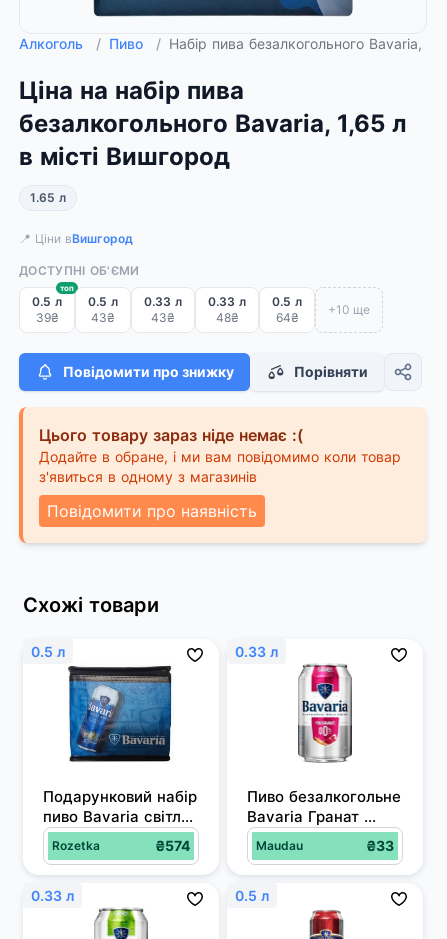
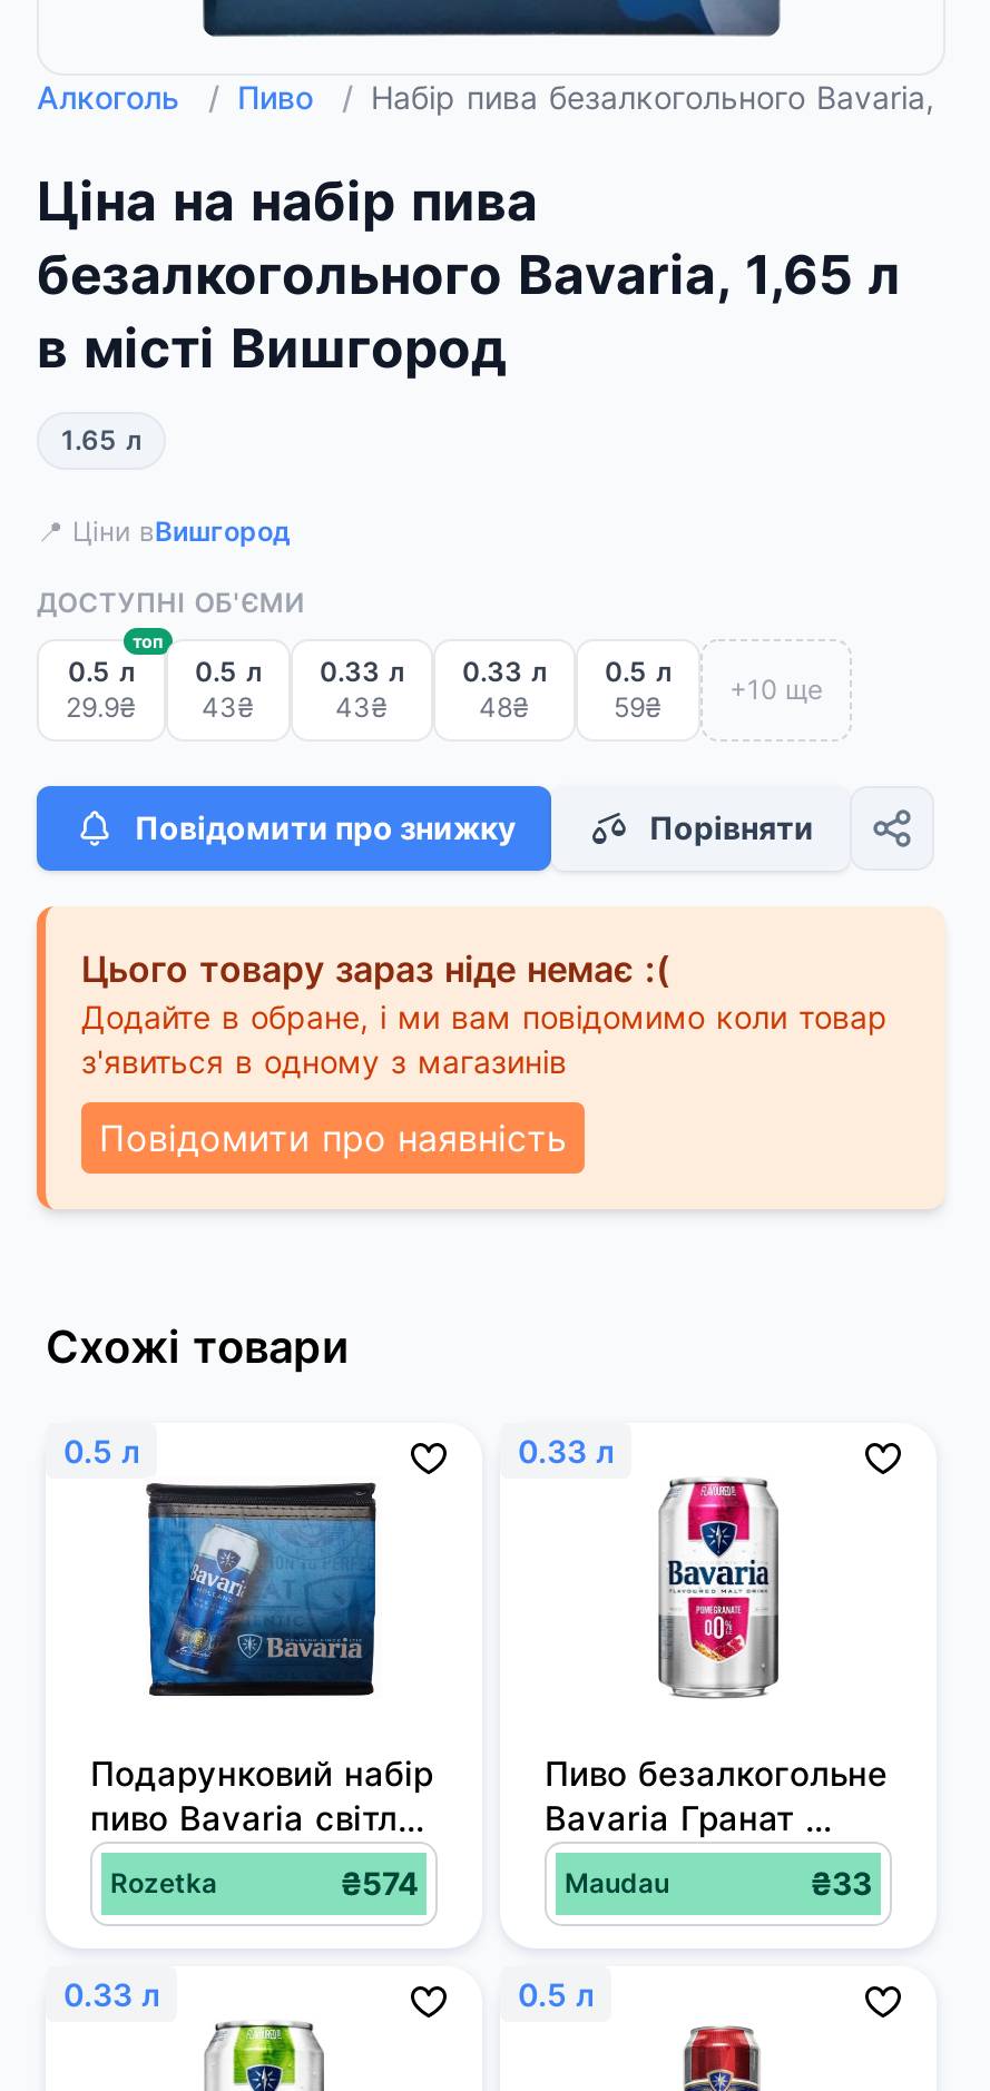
- 39₴
+ 29.9₴

- 64₴
+ 59₴
